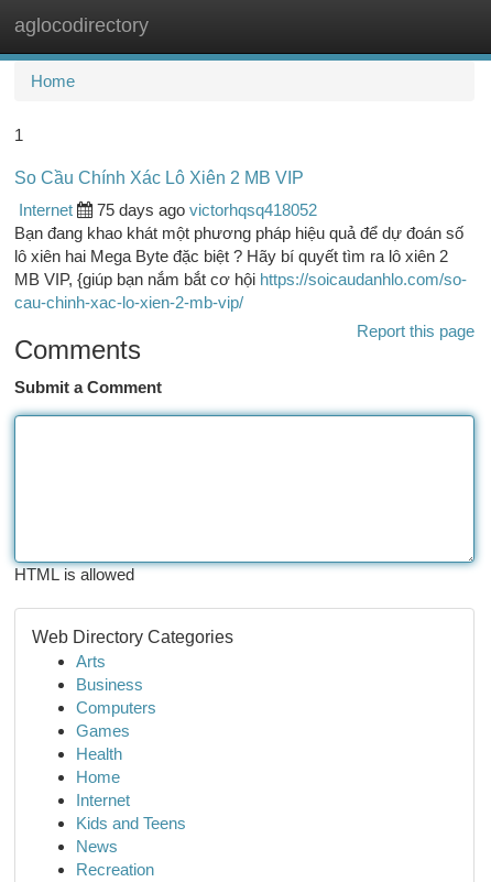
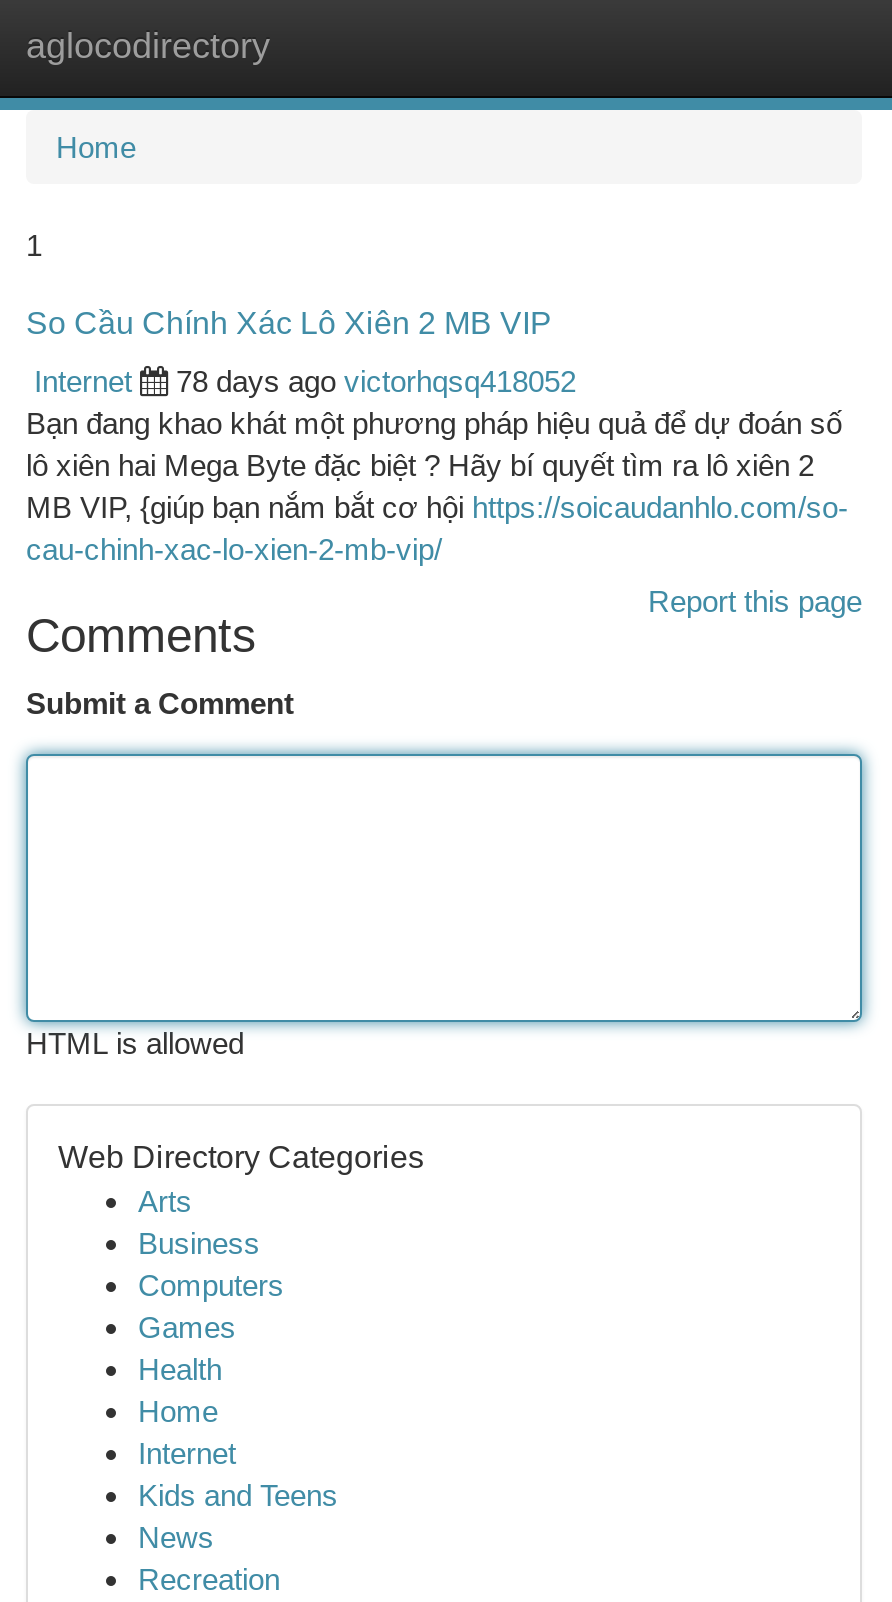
- 75 days ago victorhqsq418052
+ 78 days ago victorhqsq418052
